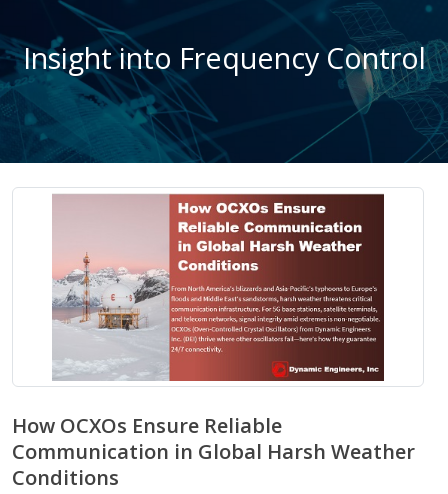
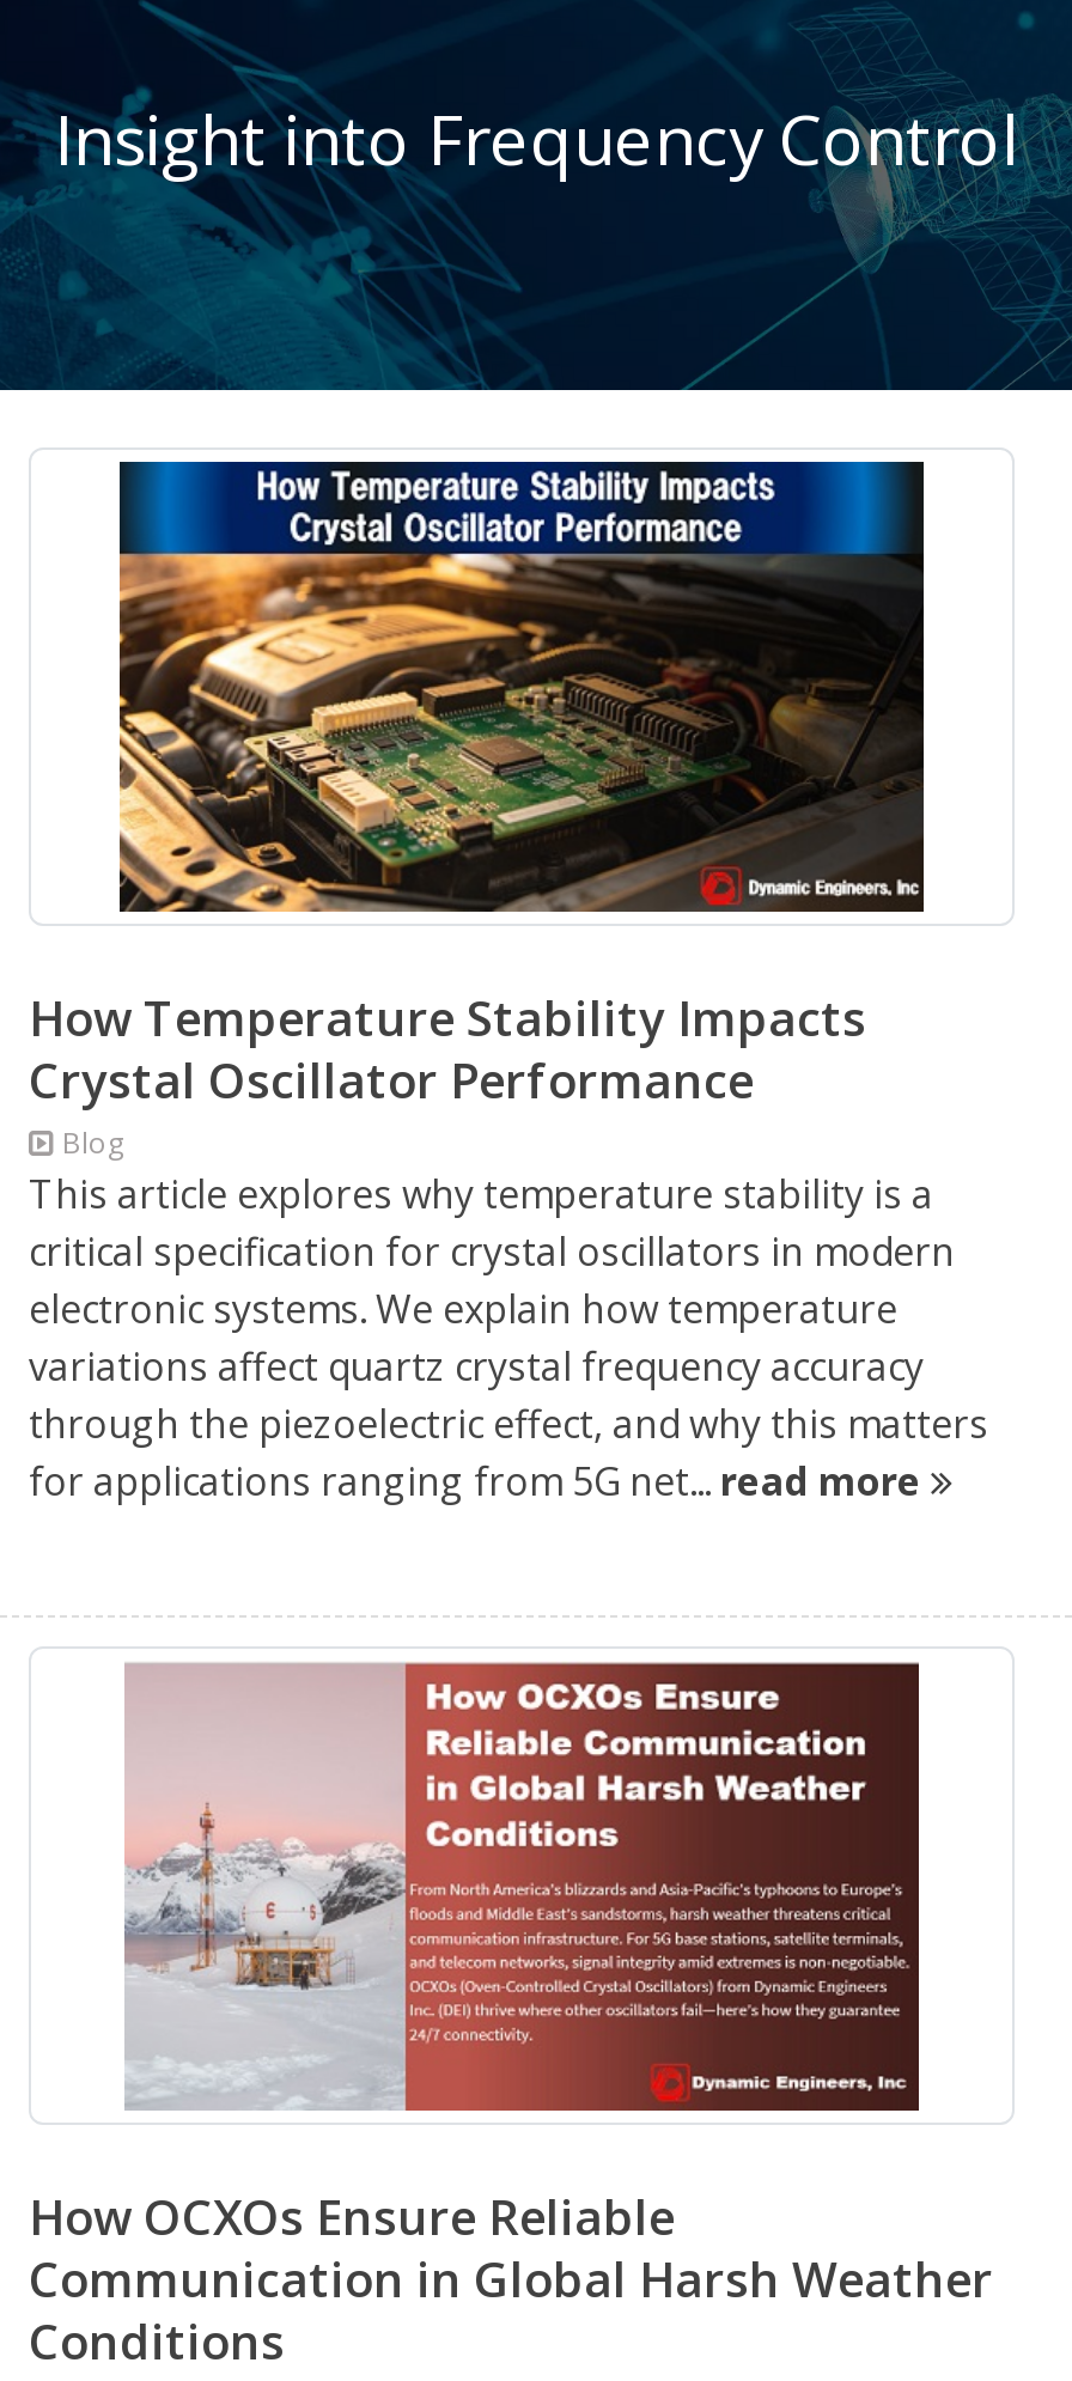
+ [image]
+ How Temperature Stability Impacts
+ Crystal Oscillator Performance
+ Blog
+ This article explores why temperature stability is a
+ critical specification for crystal oscillators in modern
+ electronic systems. We explain how temperature
+ variations affect quartz crystal frequency accuracy
+ through the piezoelectric effect, and why this matters
+ for applications ranging from 5G net... read more
